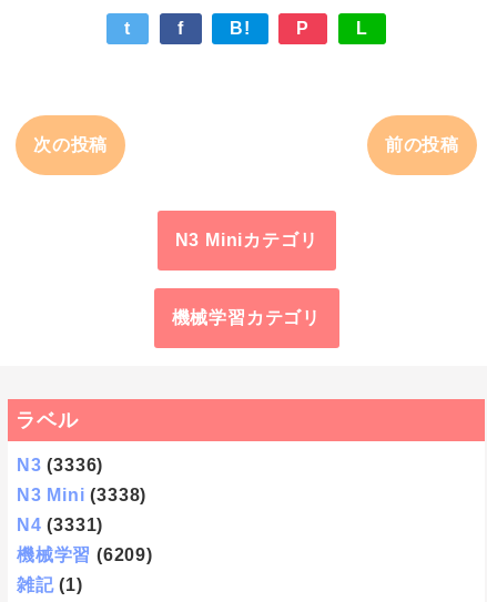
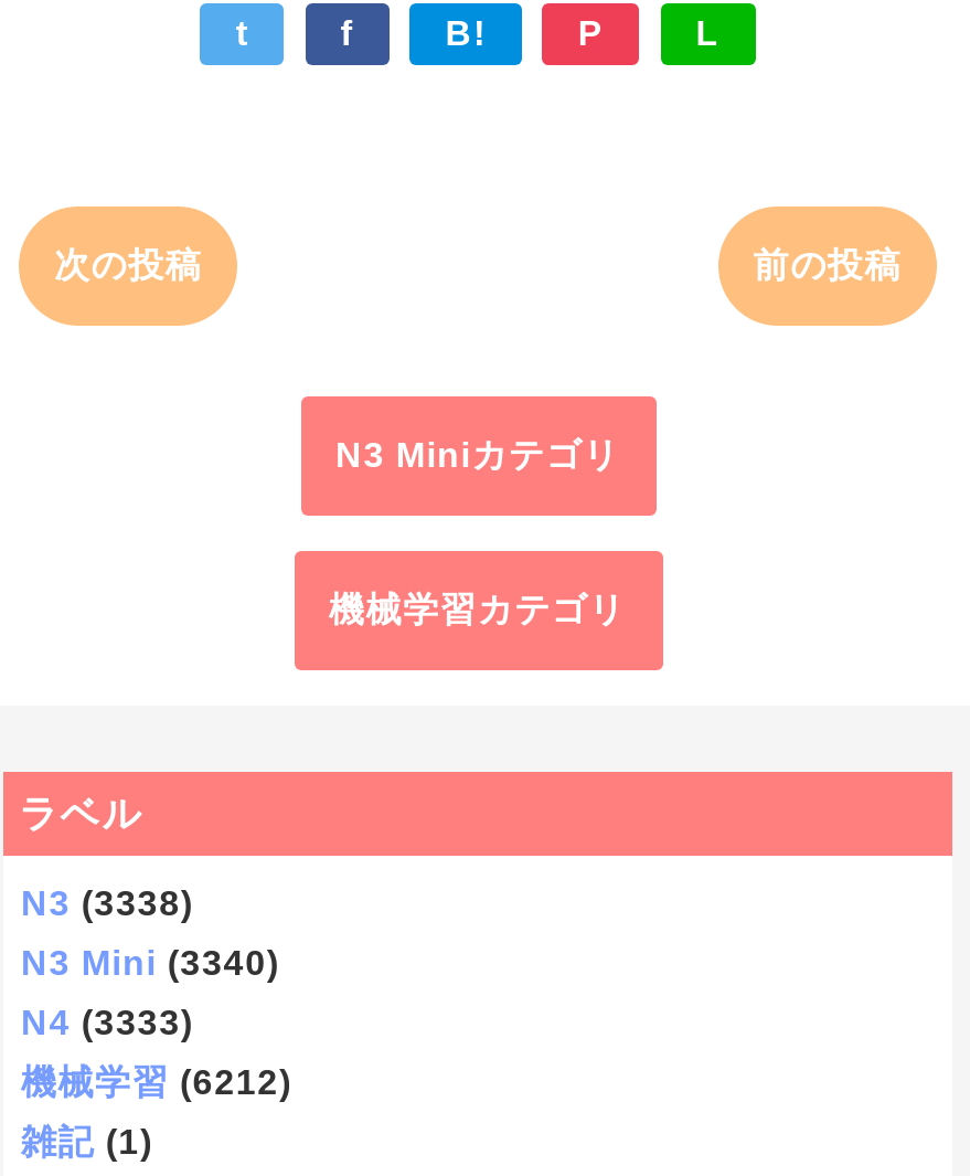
- N3 (3336)
+ N3 (3338)

- N3 Mini (3338)
+ N3 Mini (3340)

- N4 (3331)
+ N4 (3333)

- 機械学習 (6209)
+ 機械学習 (6212)
